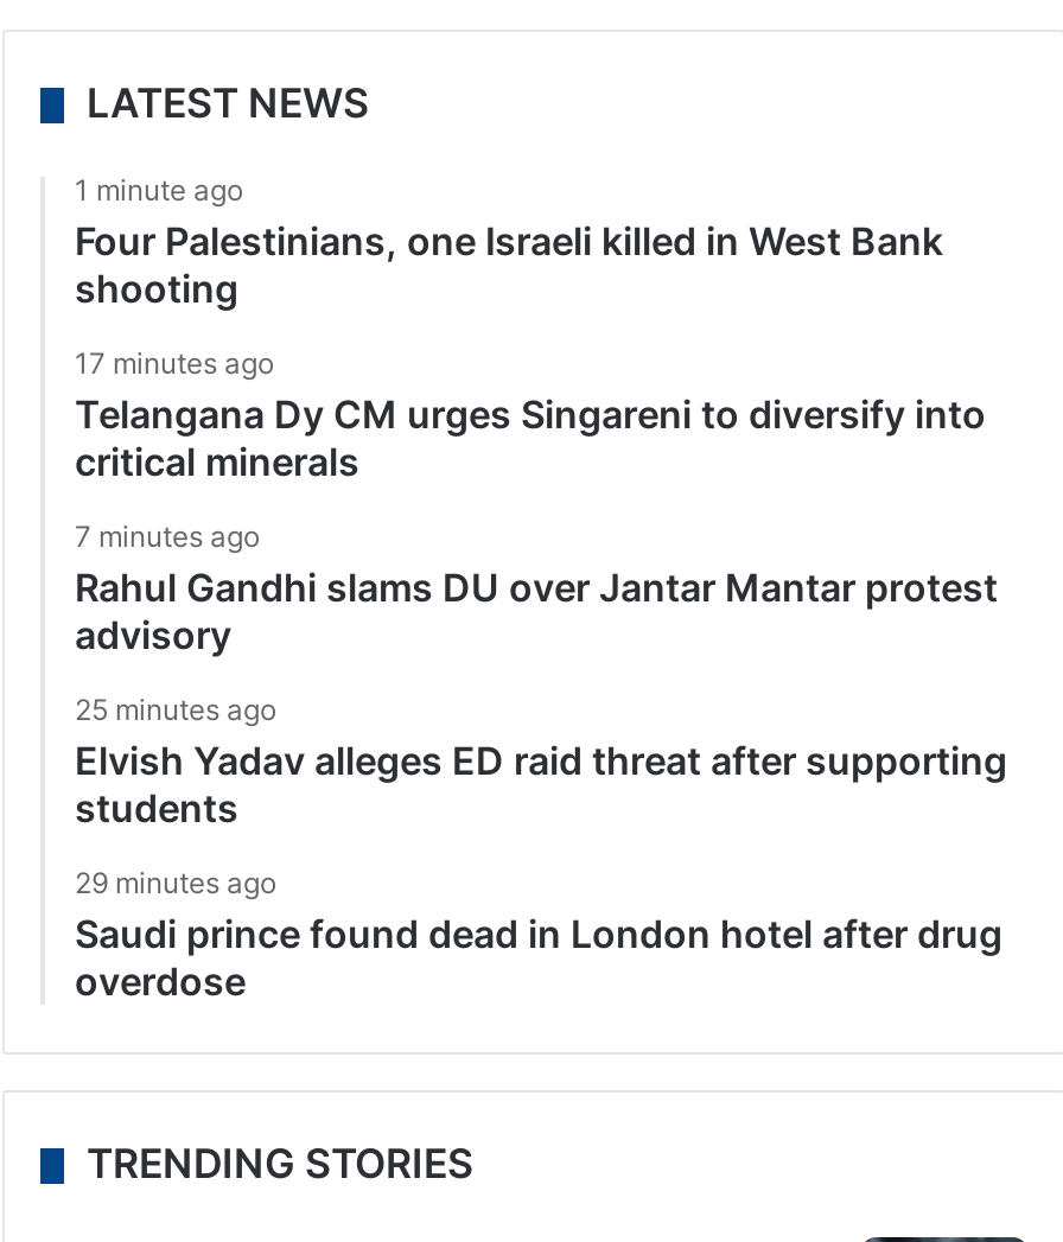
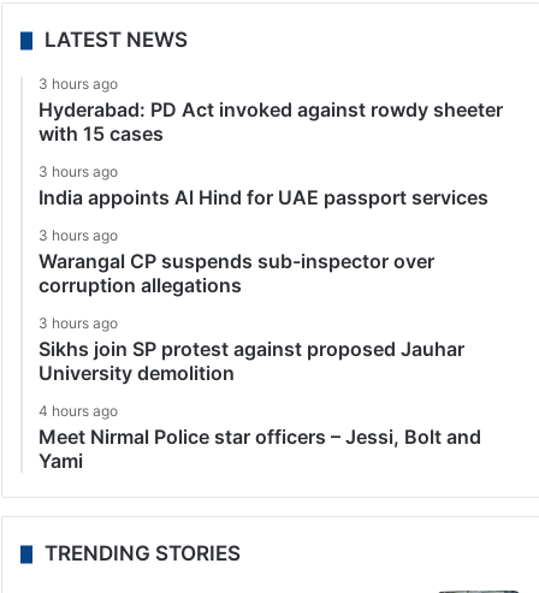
- 1 minute ago
- Four Palestinians, one Israeli killed in West Bank
- shooting
+ 3 hours ago
+ Hyderabad: PD Act invoked against rowdy sheeter
+ with 15 cases

- 17 minutes ago
- Telangana Dy CM urges Singareni to diversify into
- critical minerals
+ 3 hours ago
+ India appoints Al Hind for UAE passport services

- 7 minutes ago
- Rahul Gandhi slams DU over Jantar Mantar protest
- advisory
+ 3 hours ago
+ Warangal CP suspends sub-inspector over
+ corruption allegations

- 25 minutes ago
- Elvish Yadav alleges ED raid threat after supporting
- students
+ 3 hours ago
+ Sikhs join SP protest against proposed Jauhar
+ University demolition

- 29 minutes ago
- Saudi prince found dead in London hotel after drug
- overdose
+ 4 hours ago
+ Meet Nirmal Police star officers – Jessi, Bolt and
+ Yami
